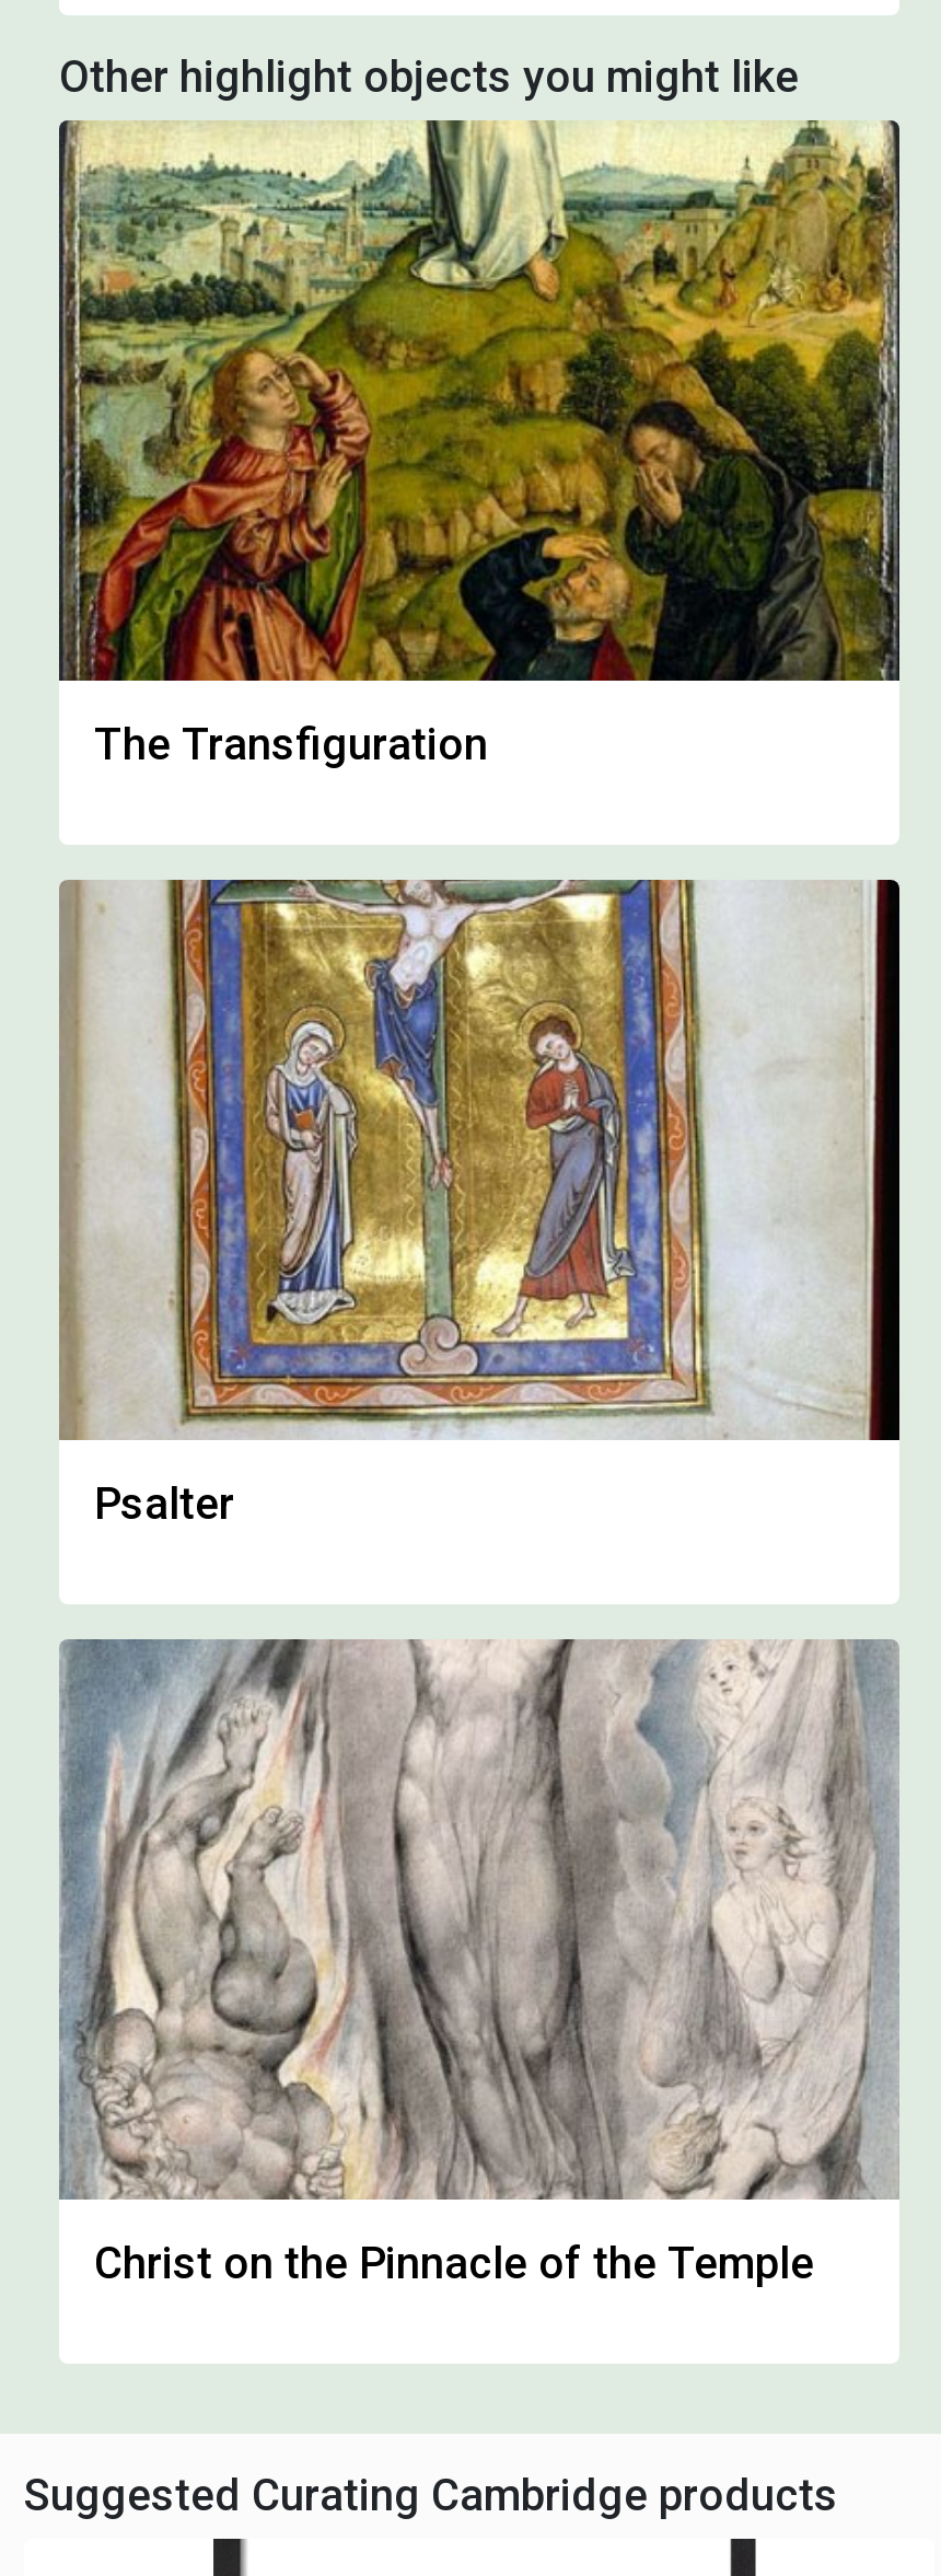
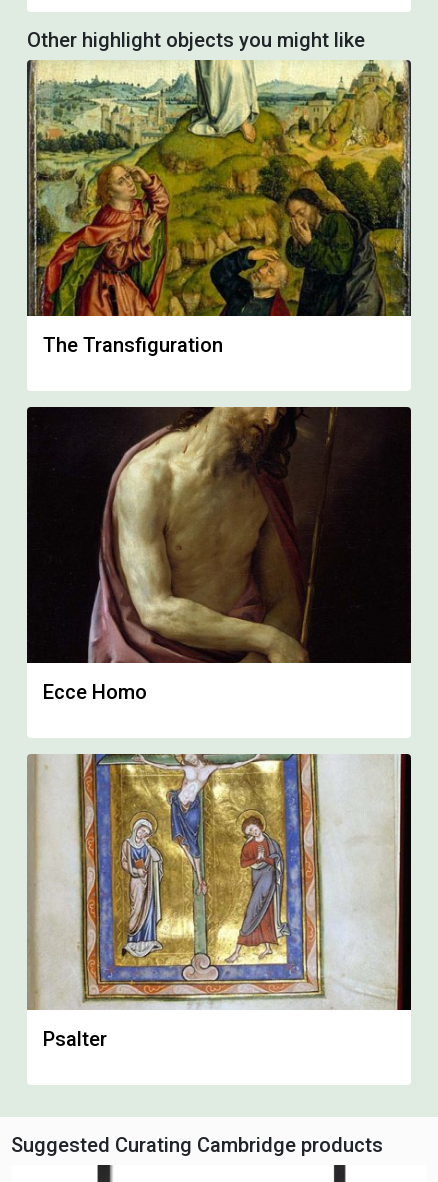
+ [image]
+ Ecce Homo

moved down: [image] | Psalter

- [image]
- Christ on the Pinnacle of the Temple
